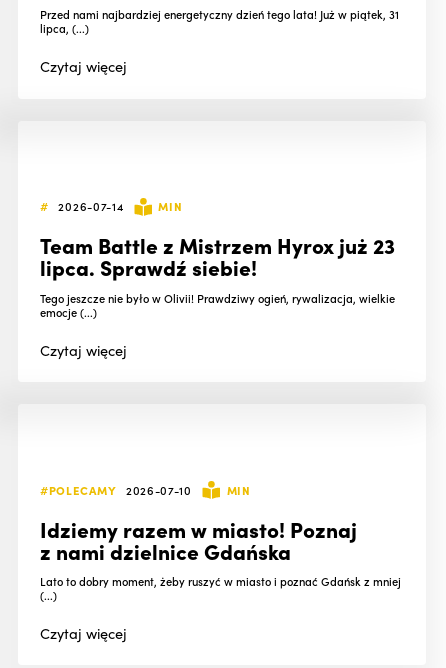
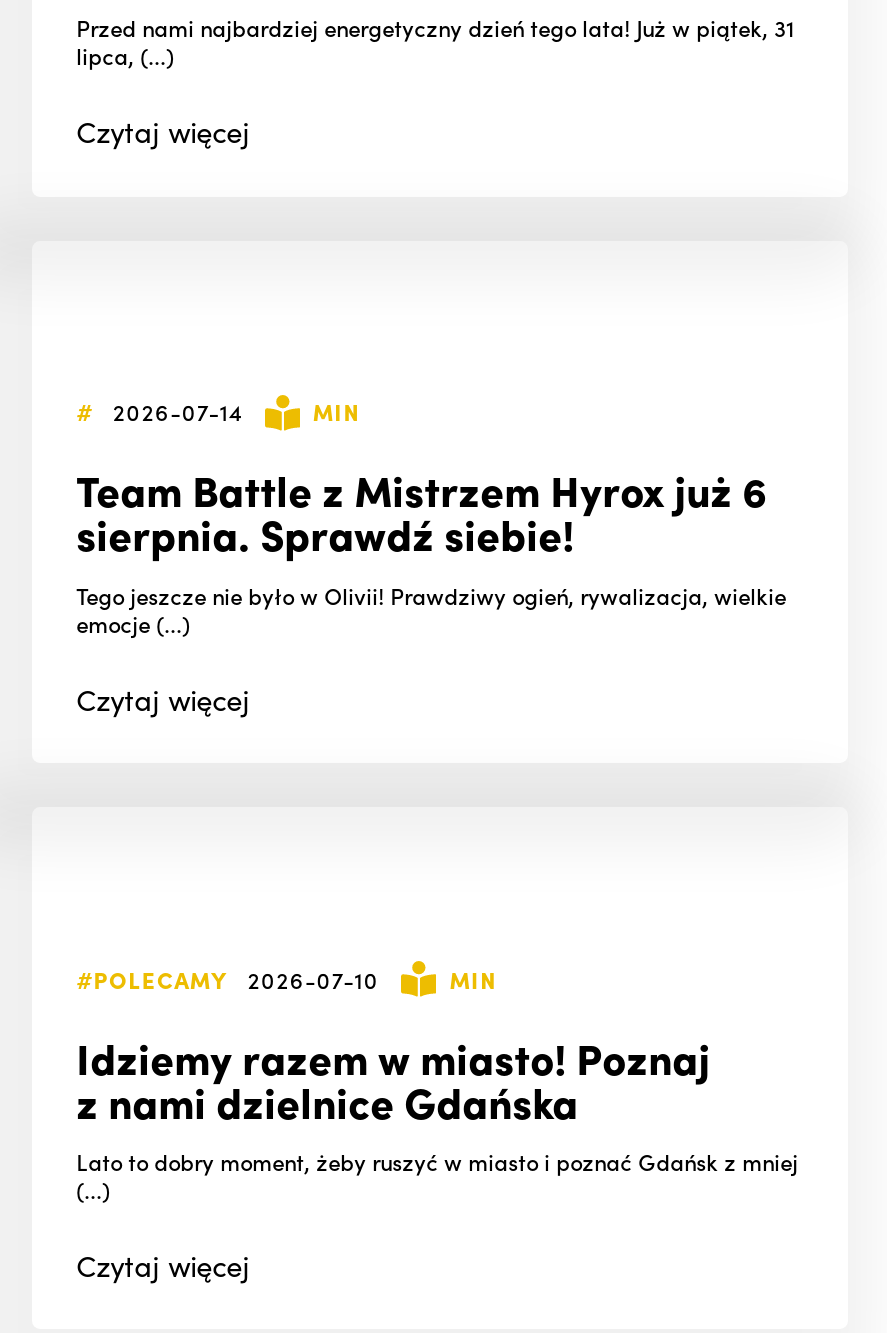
- Team Battle z Mistrzem Hyrox już 23
+ Team Battle z Mistrzem Hyrox już 6

- lipca. Sprawdź siebie!
+ sierpnia. Sprawdź siebie!
